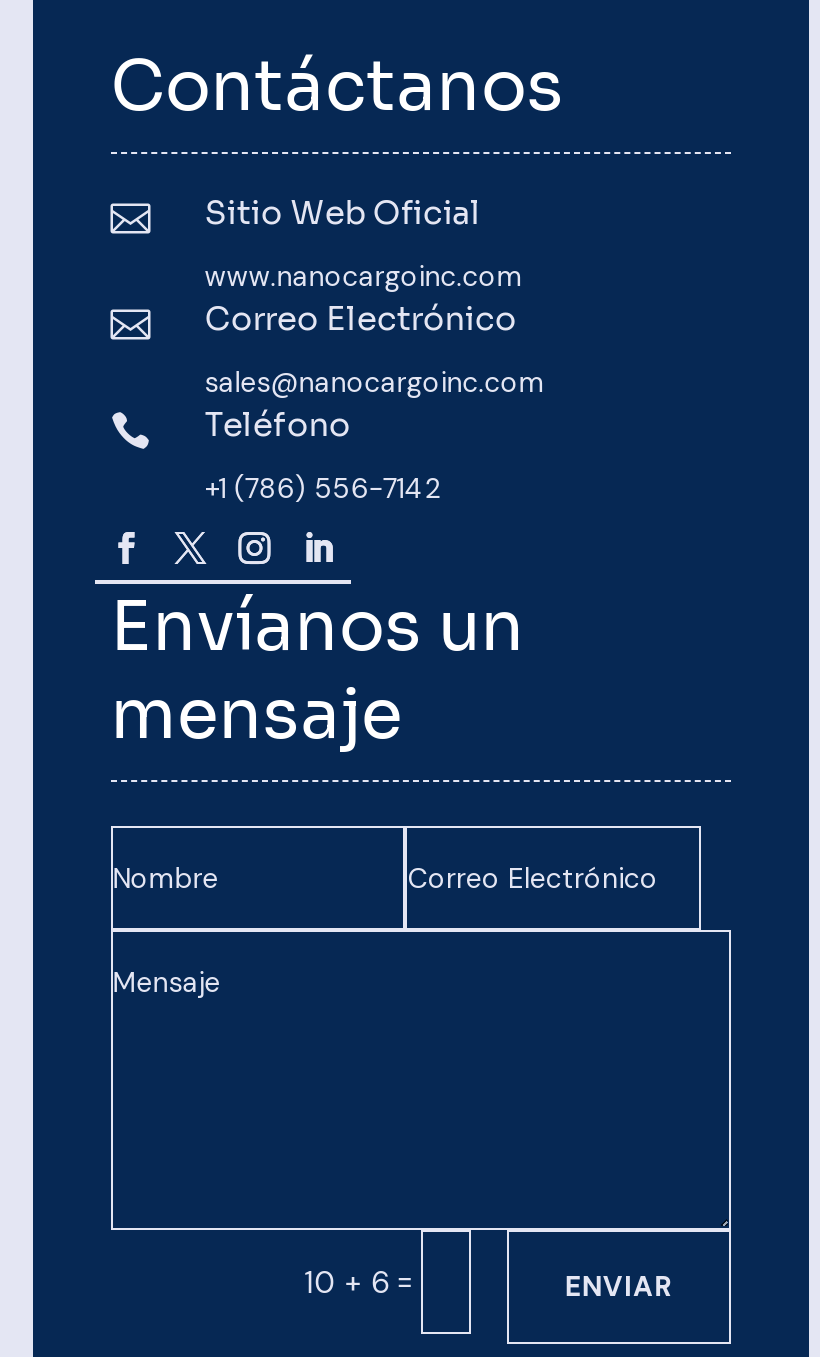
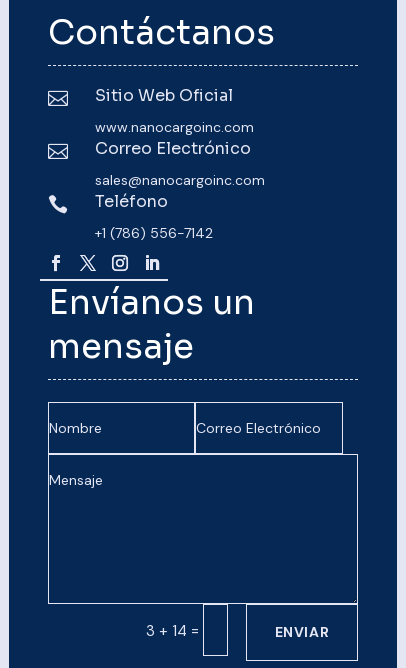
- 10 + 6 =
+ 3 + 14 =
